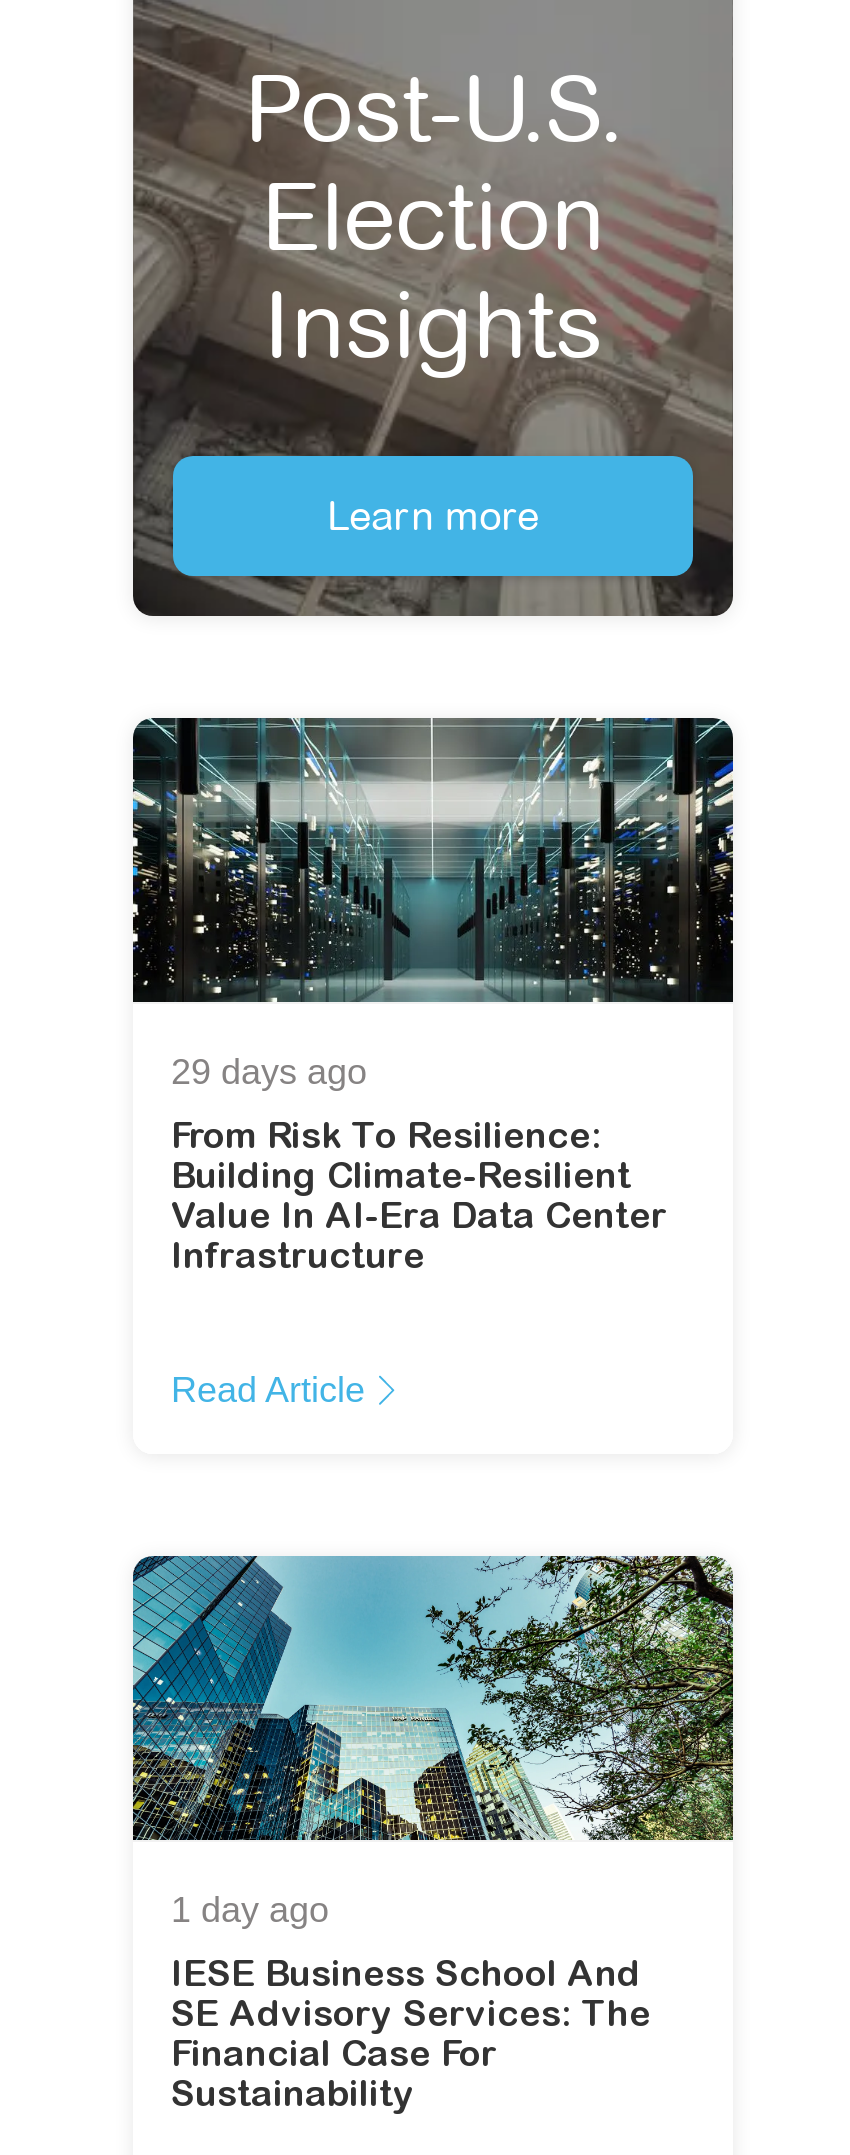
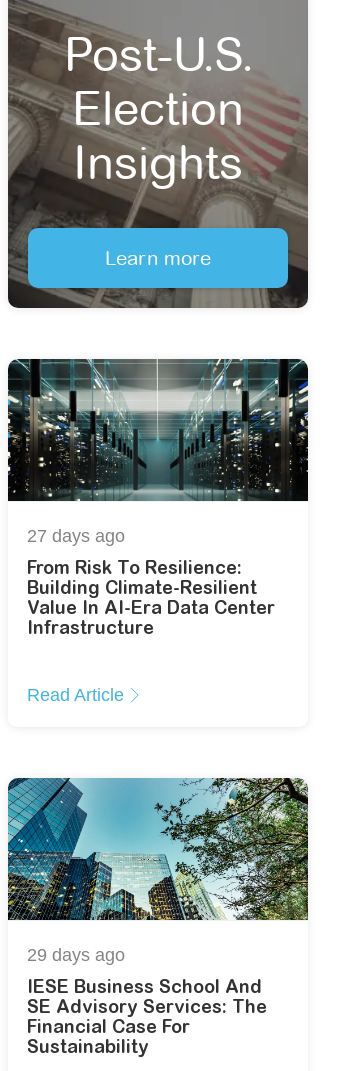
- 29 days ago
+ 27 days ago

- 1 day ago
+ 29 days ago
